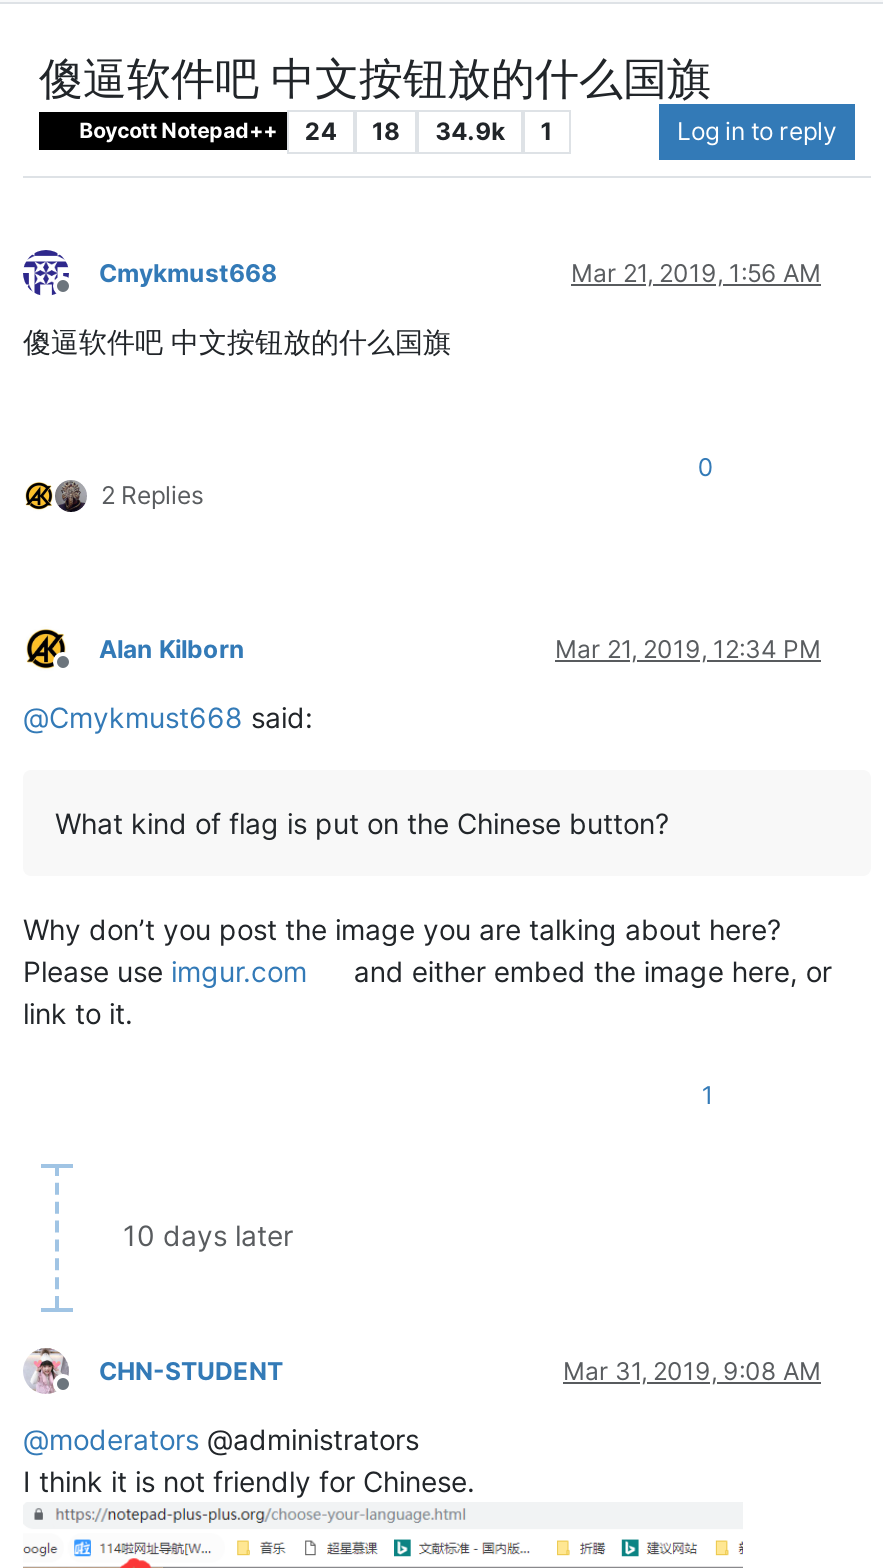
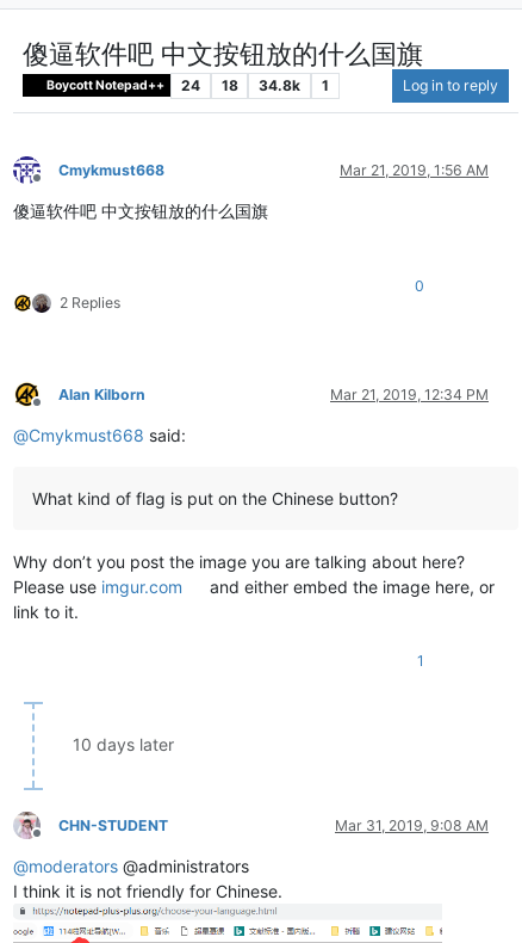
- Boycott Notepad++ 24 18 34.9k 1
+ Boycott Notepad++ 24 18 34.8k 1
